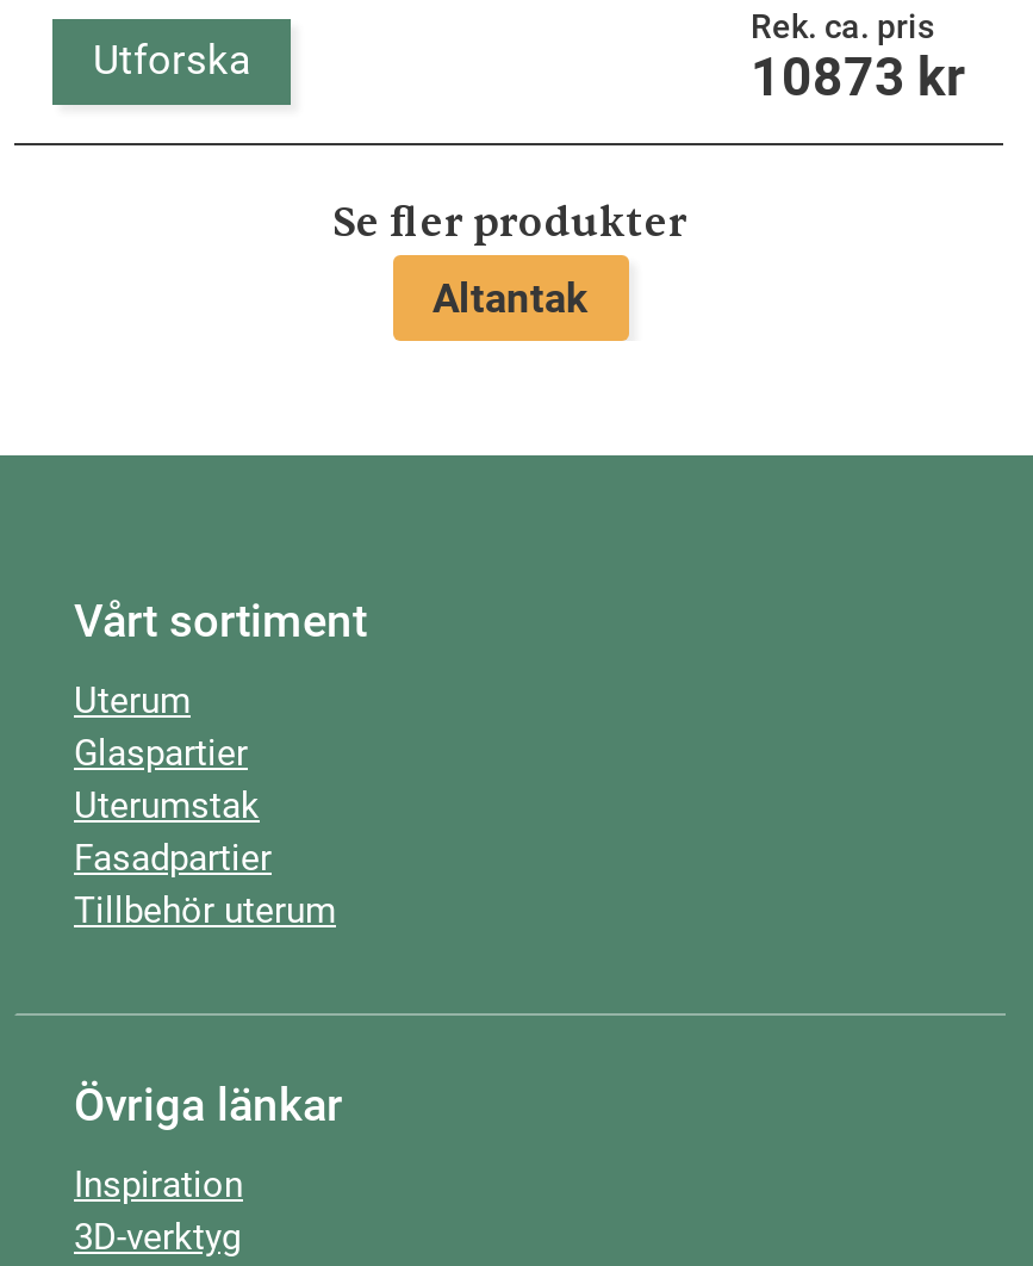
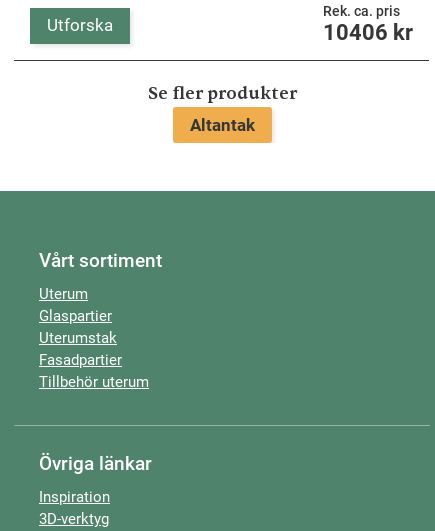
- 10873 kr
+ 10406 kr
